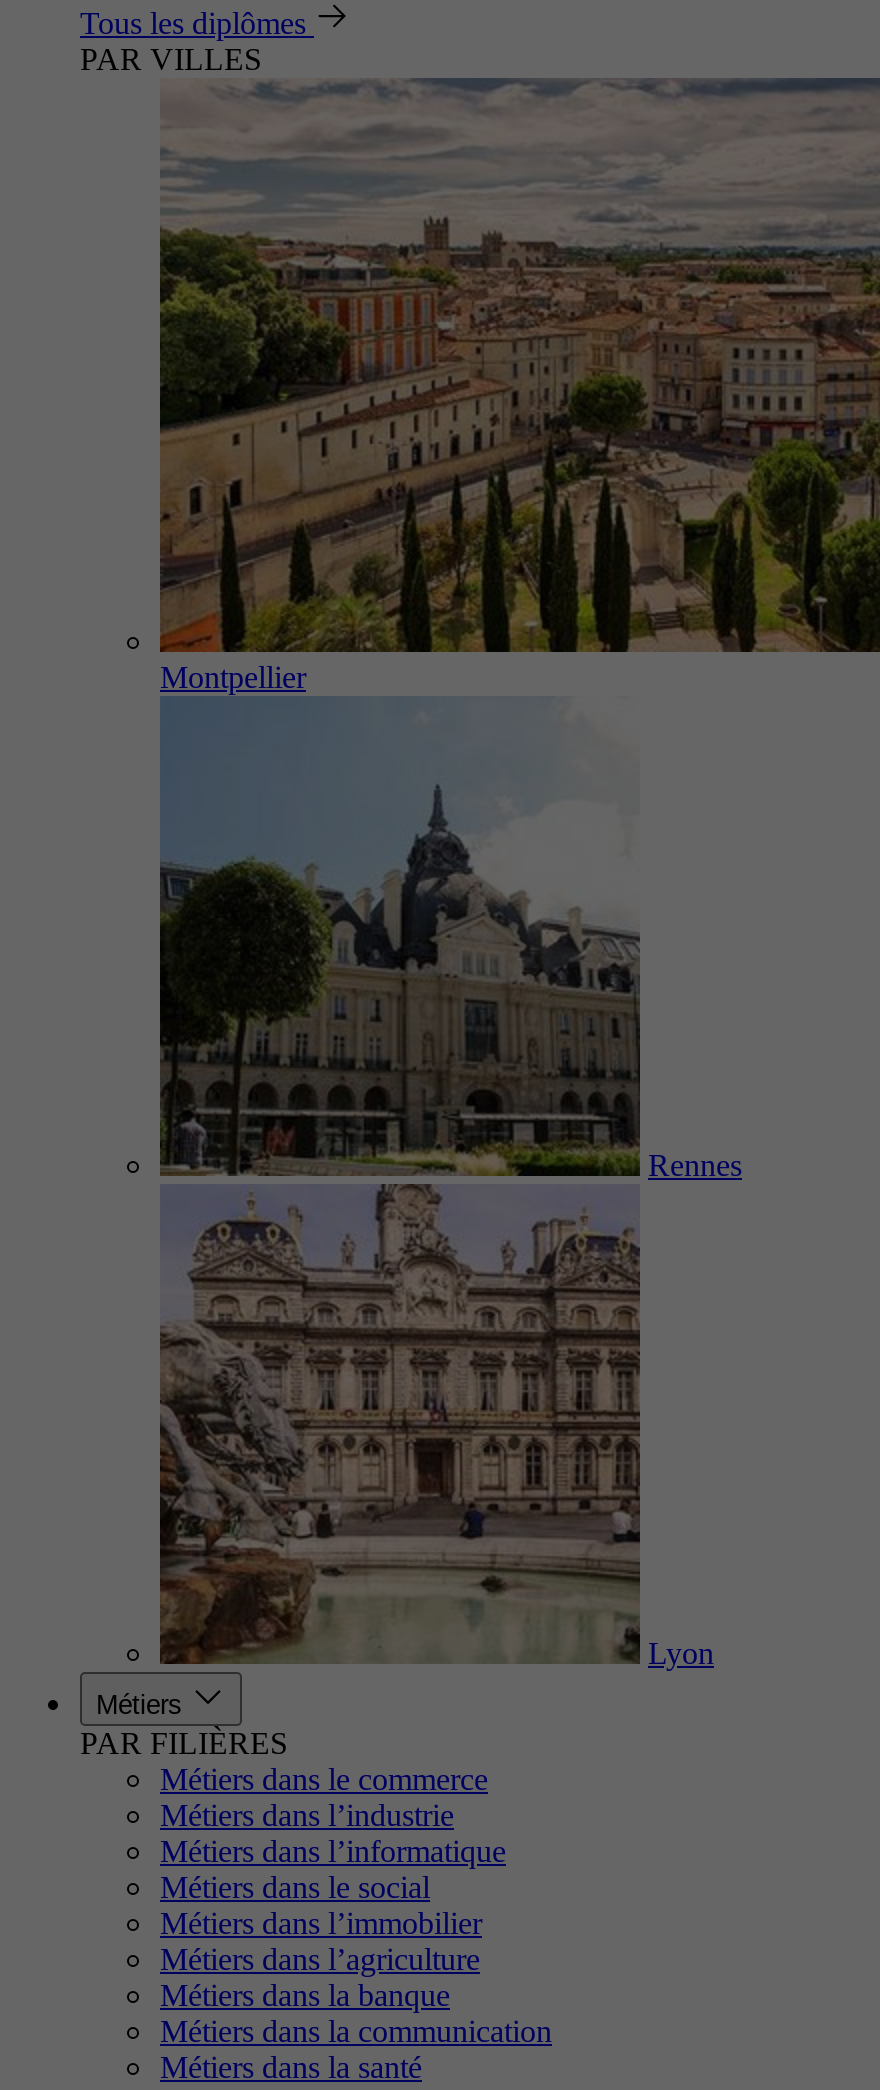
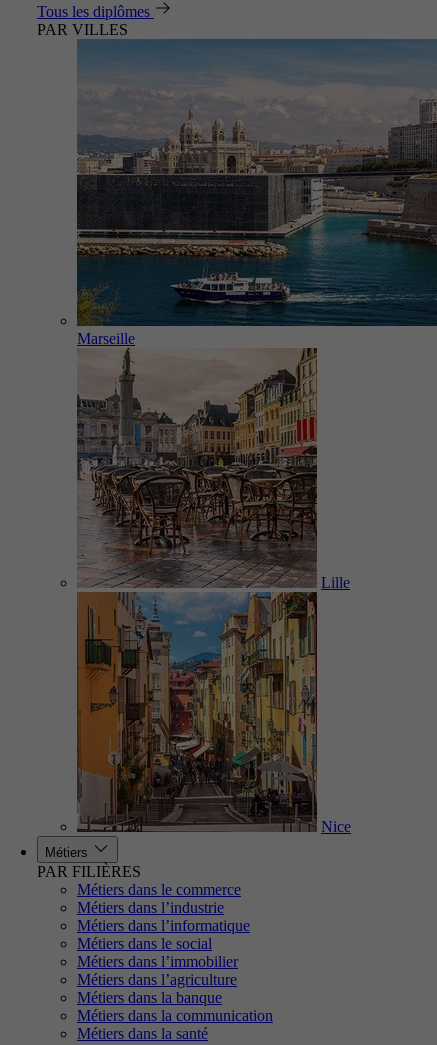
- [image]
- Montpellier
+ [image]
+ Marseille

- [image]
- Rennes
+ [image]
+ Lille

- Lyon
+ Nice
